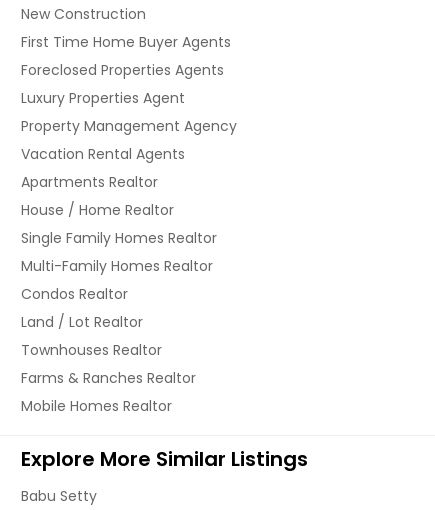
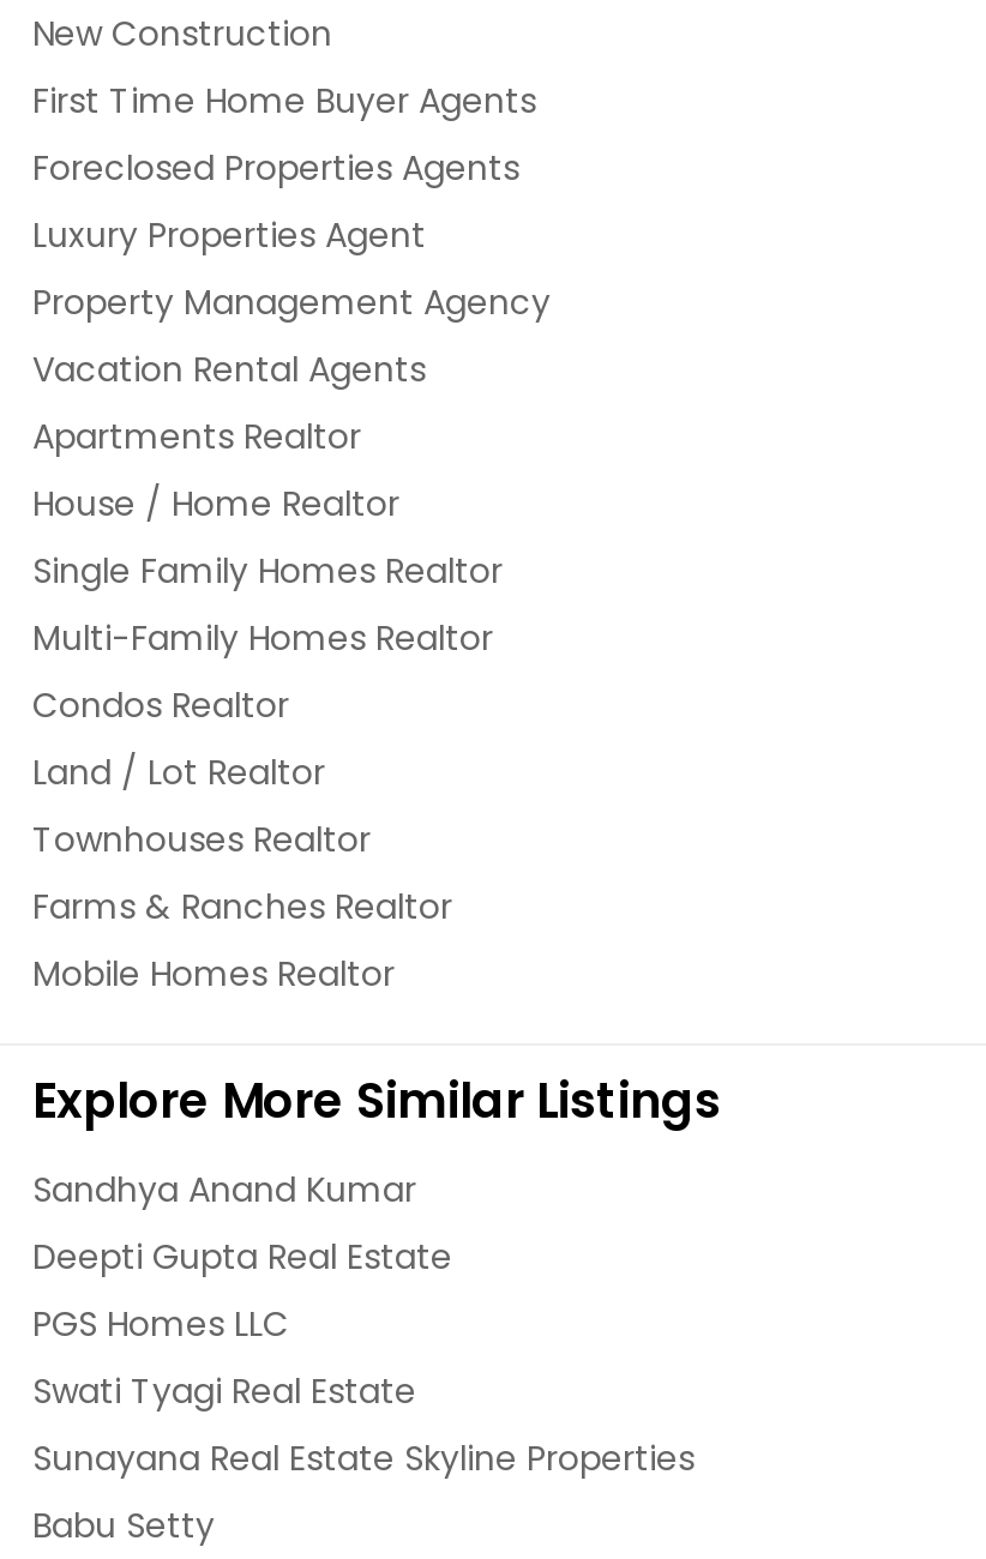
+ Sandhya Anand Kumar
+ Deepti Gupta Real Estate
+ PGS Homes LLC
+ Swati Tyagi Real Estate
+ Sunayana Real Estate Skyline Properties
